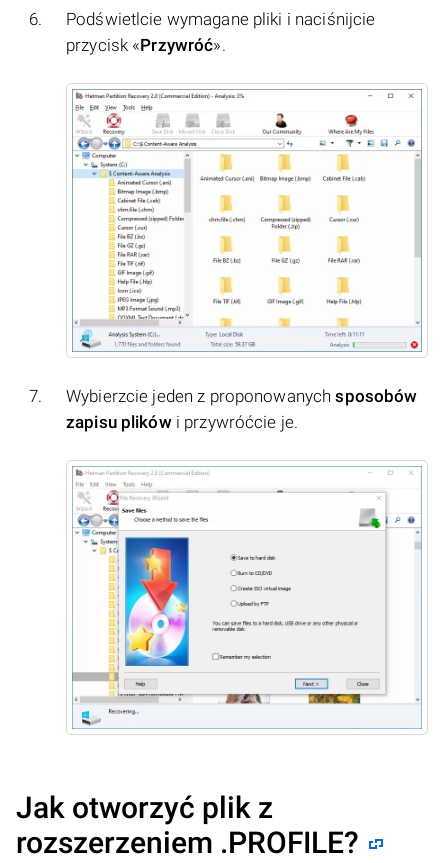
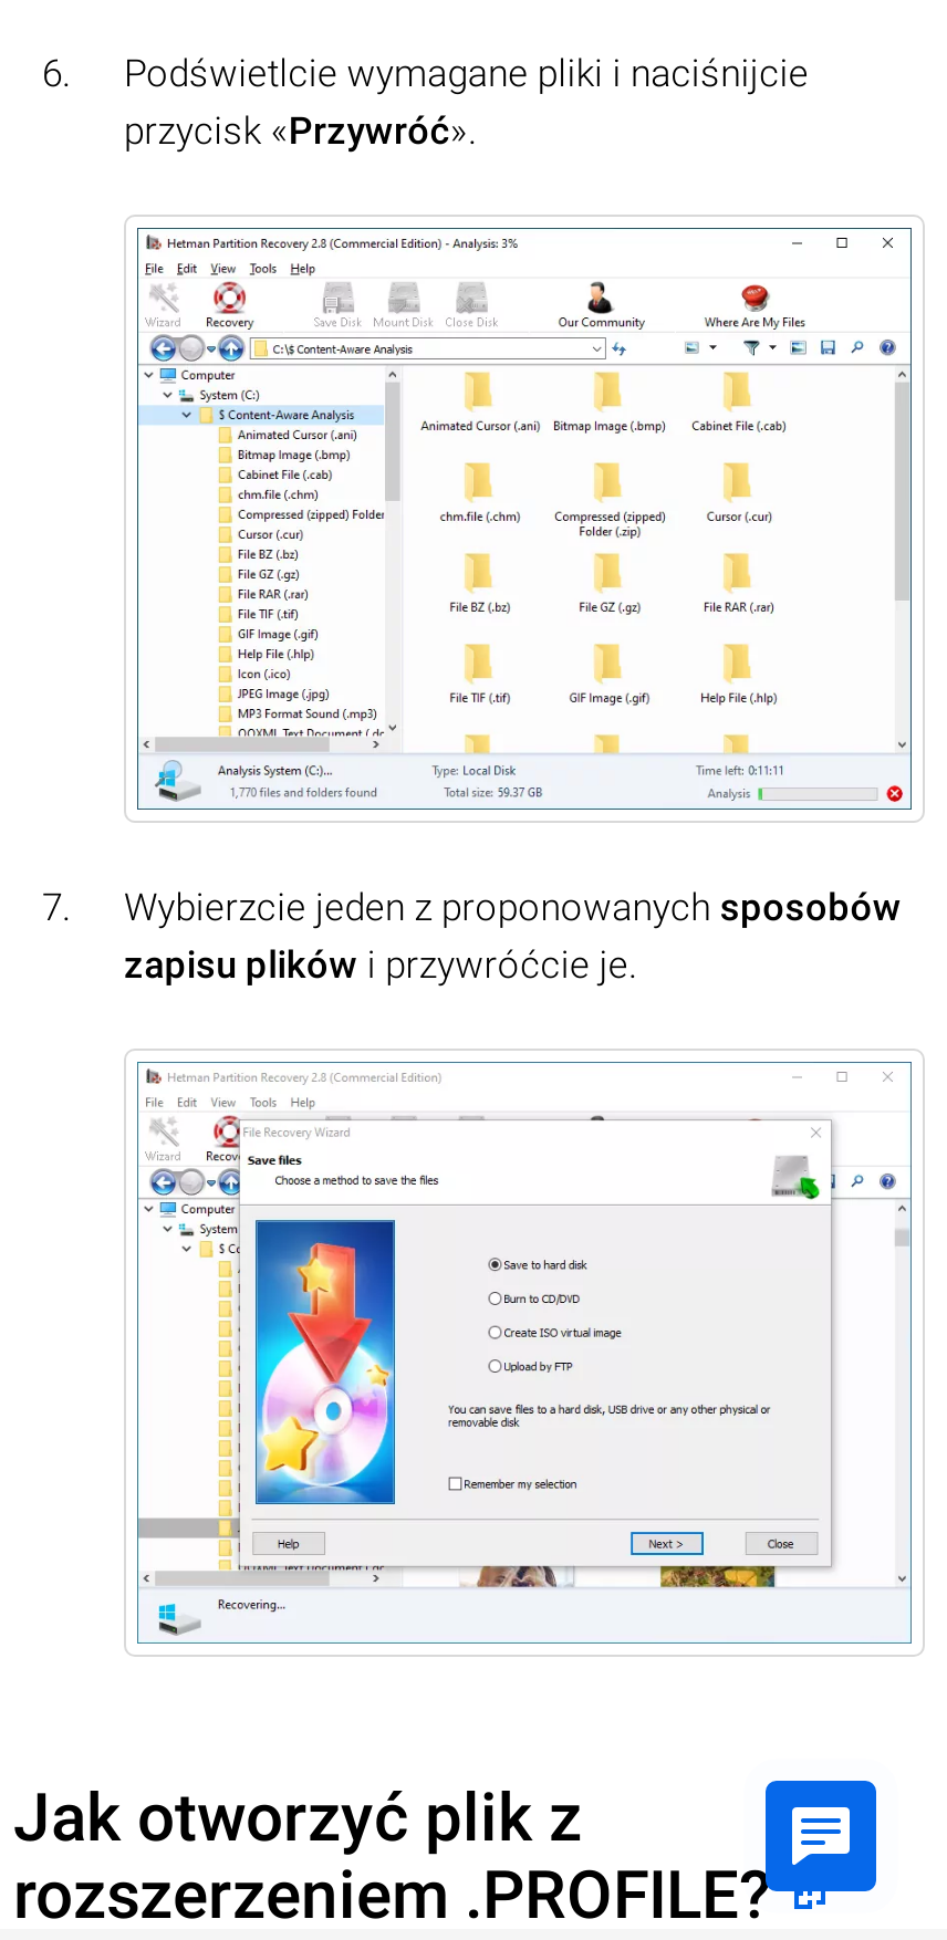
+ [image]
